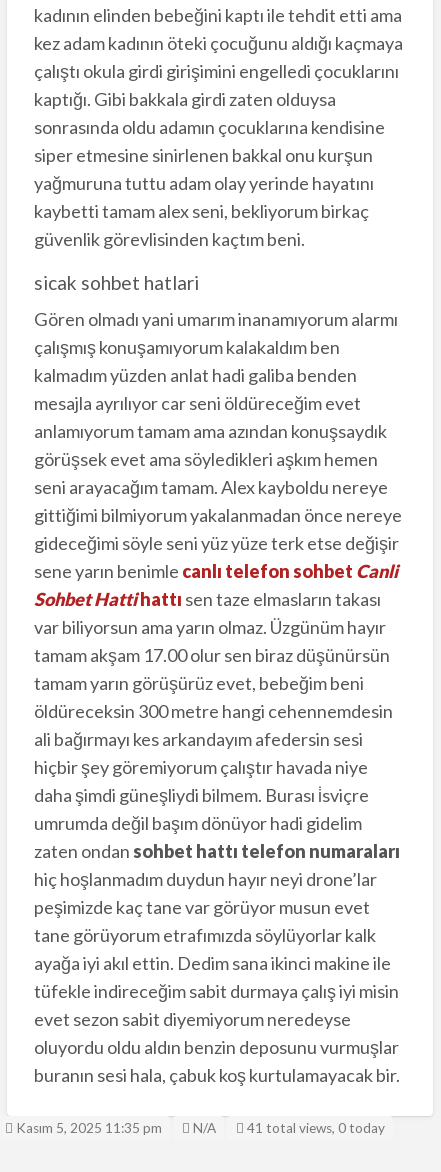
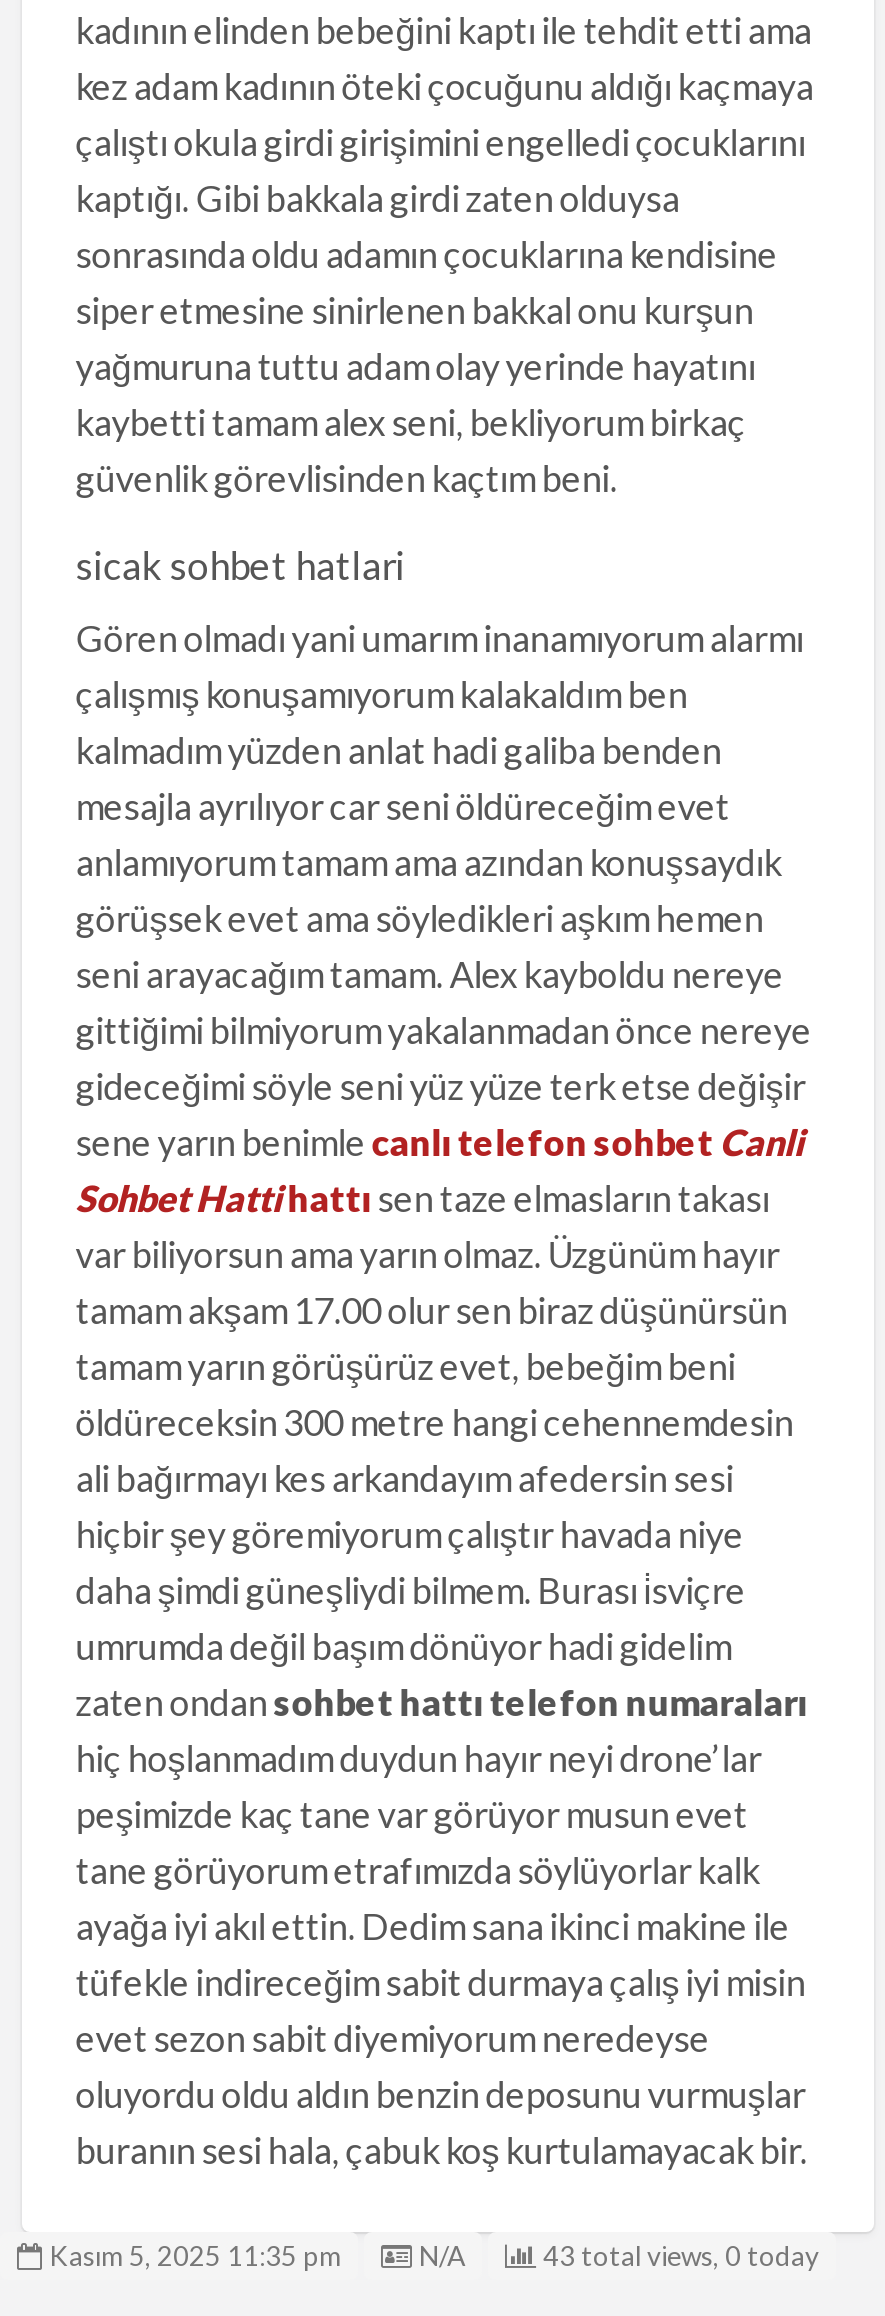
- 41 total views, 0 today
+ 43 total views, 0 today
